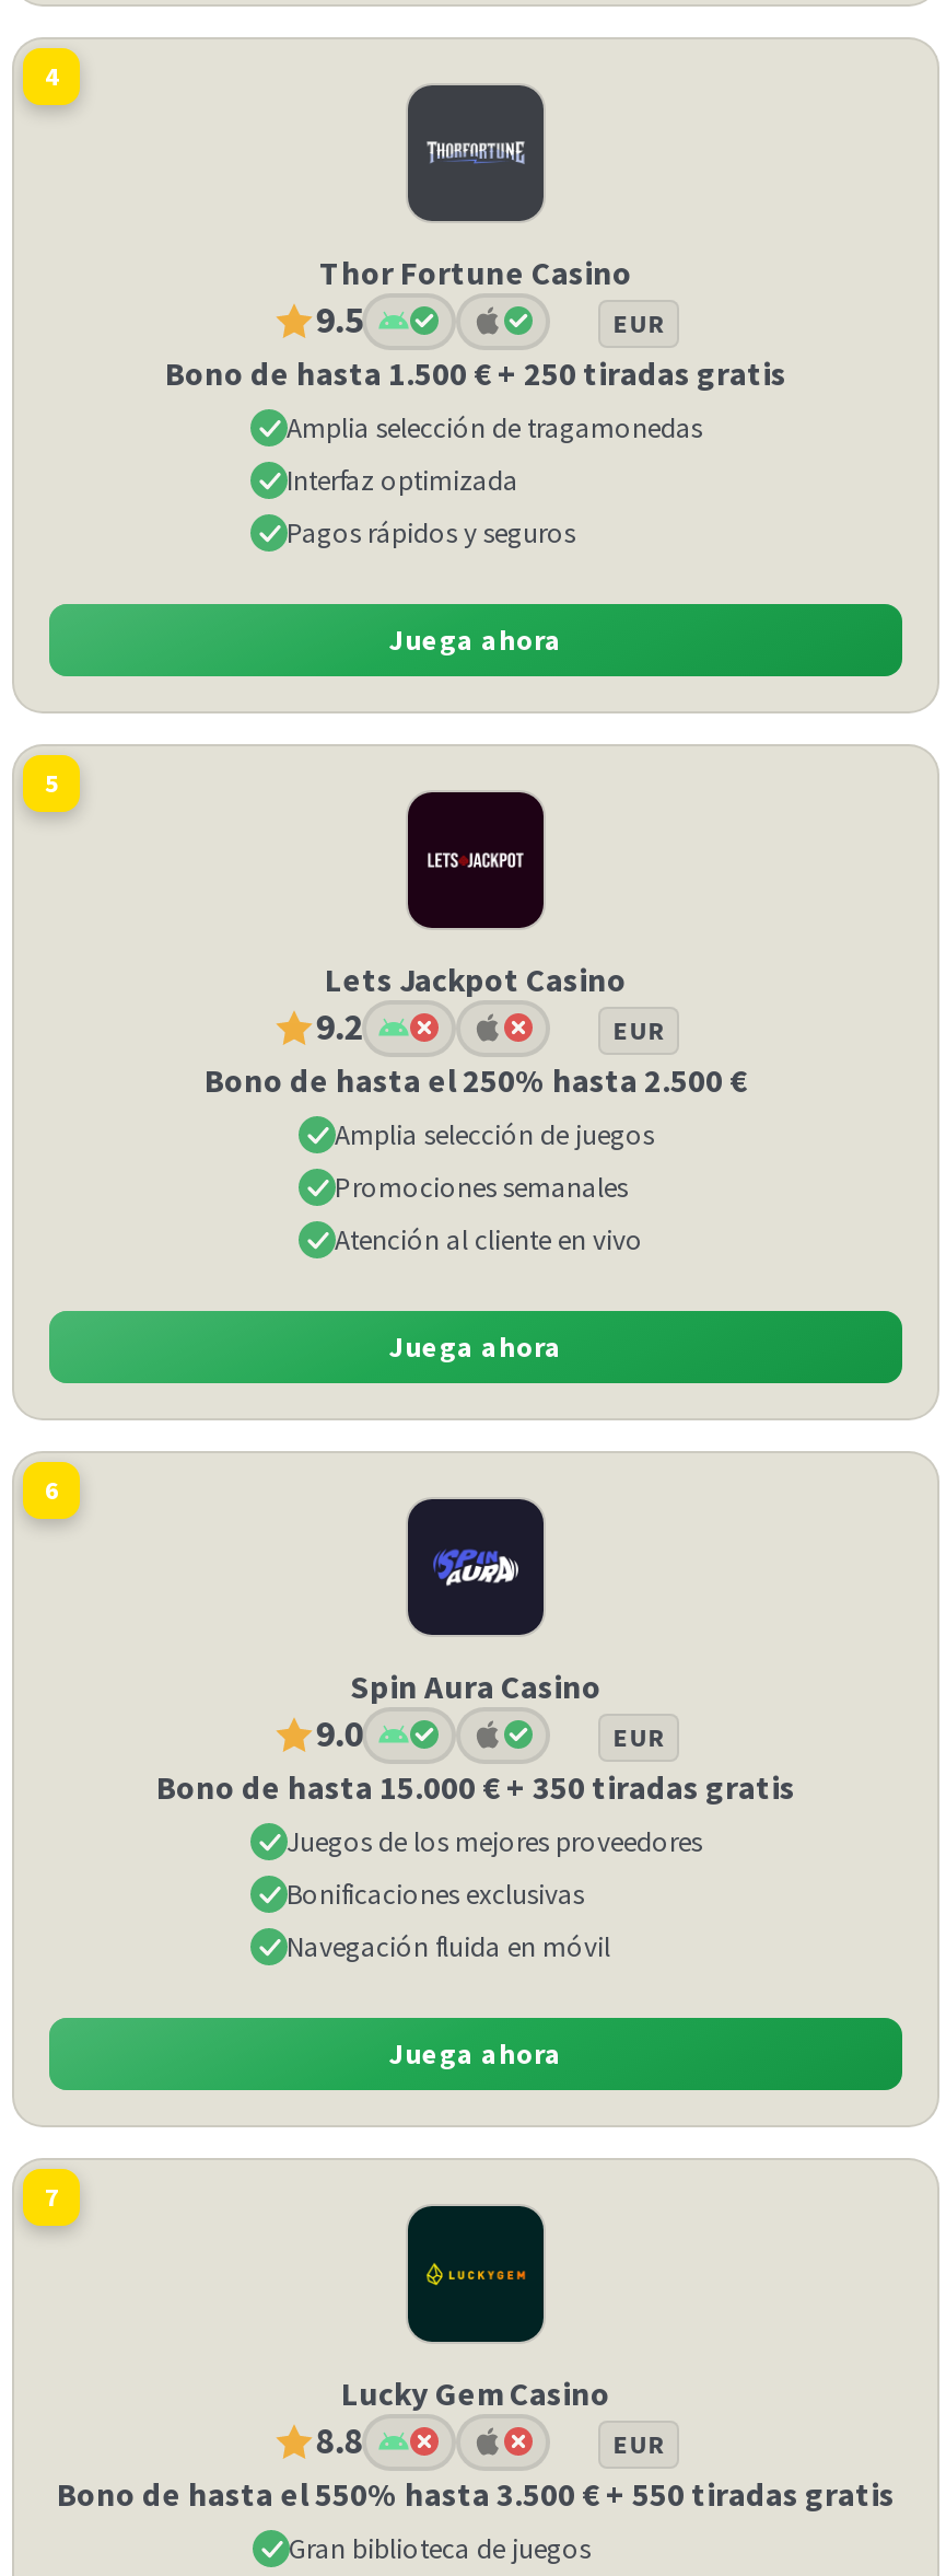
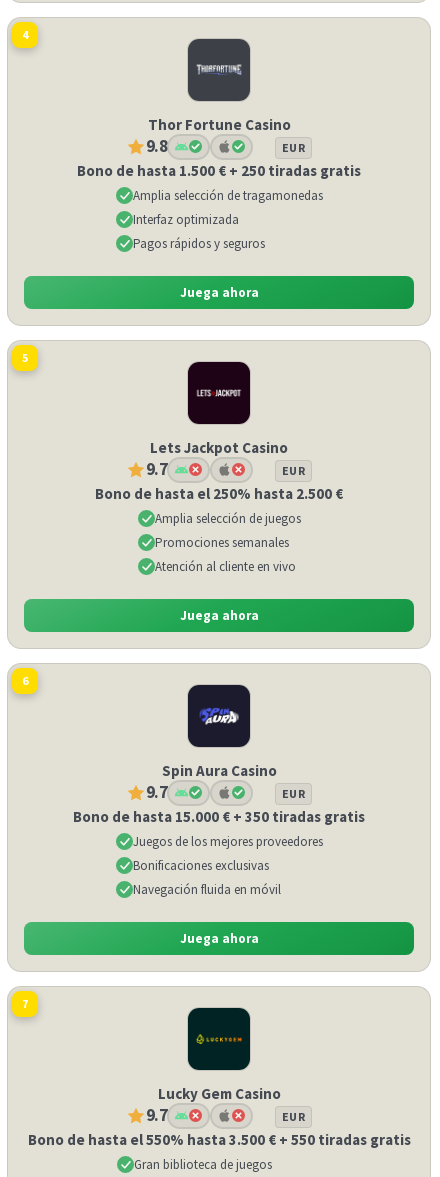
- 9.5
+ 9.8

- 9.2
+ 9.7

- 9.0
+ 9.7

- 8.8
+ 9.7
